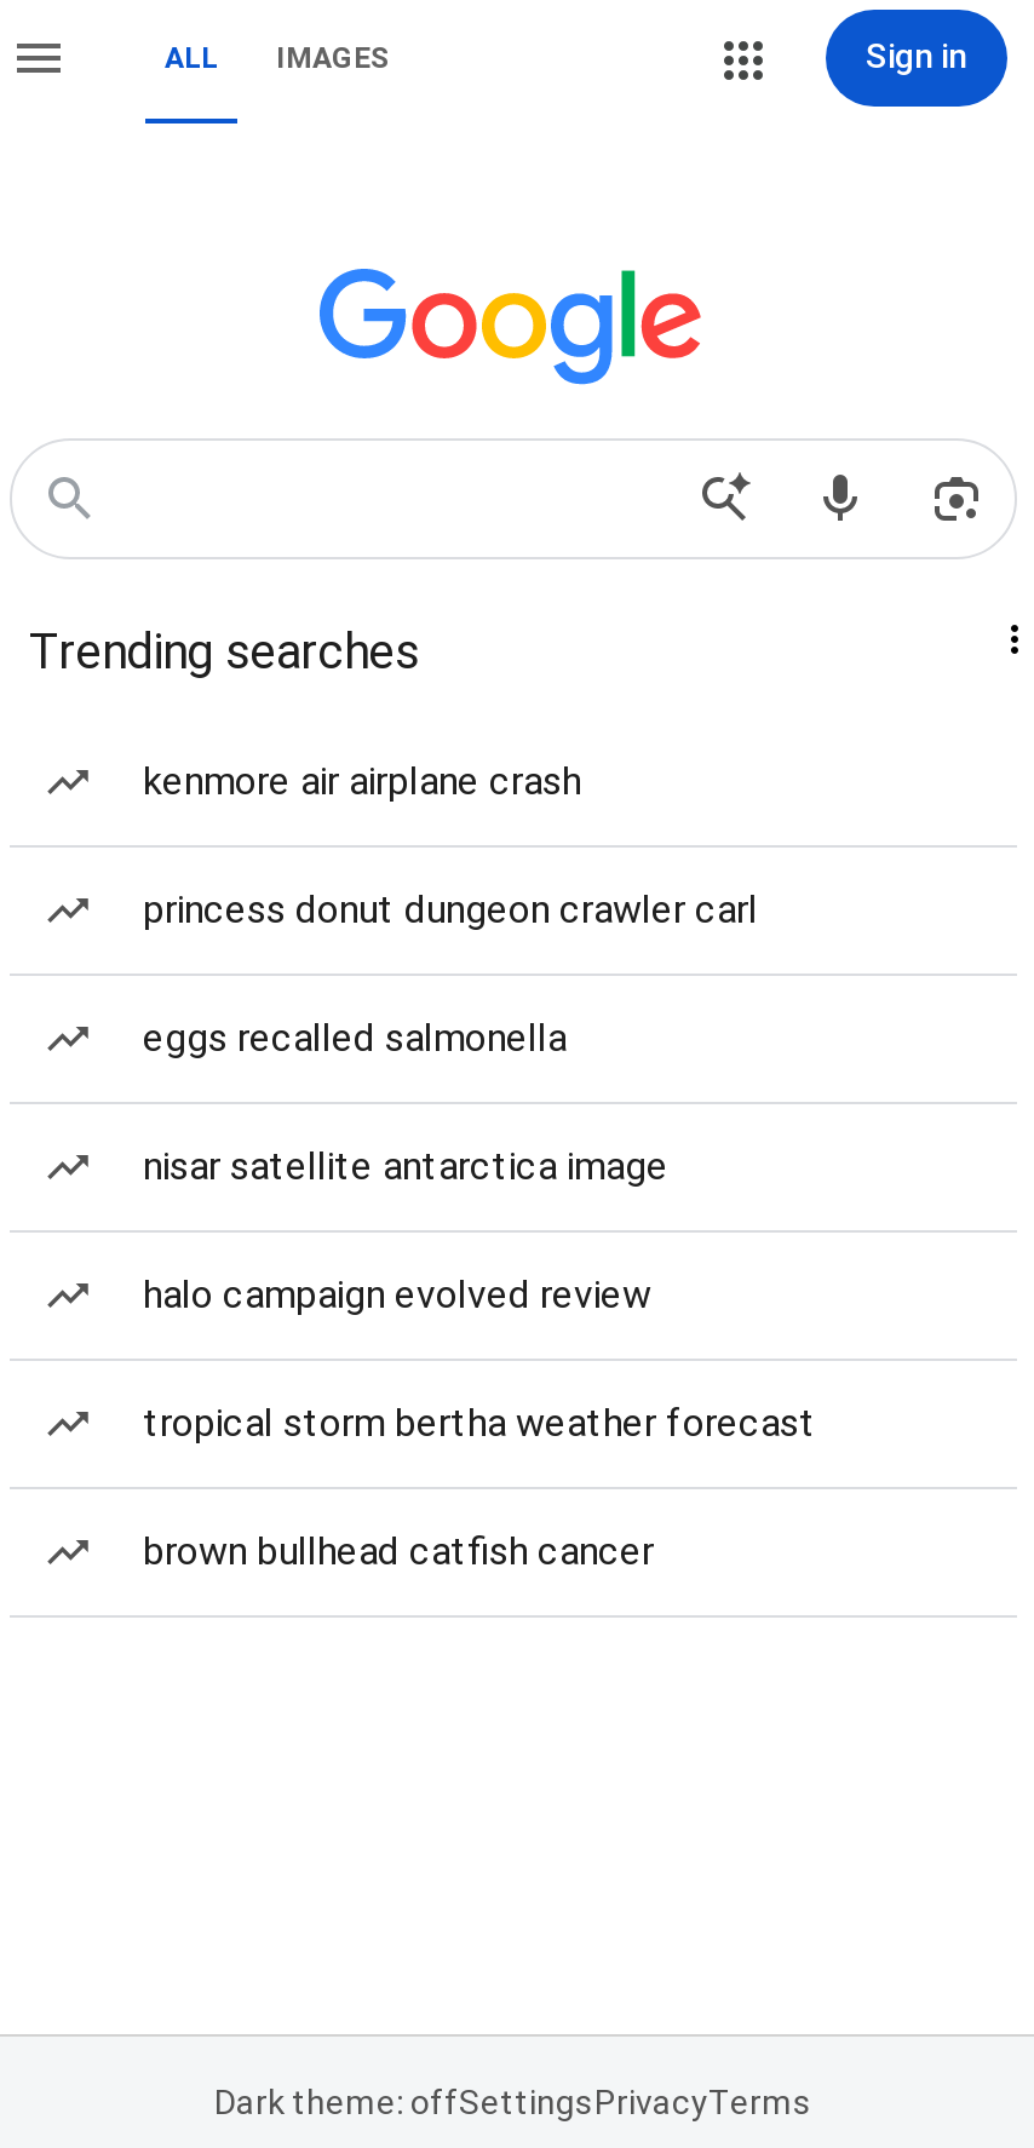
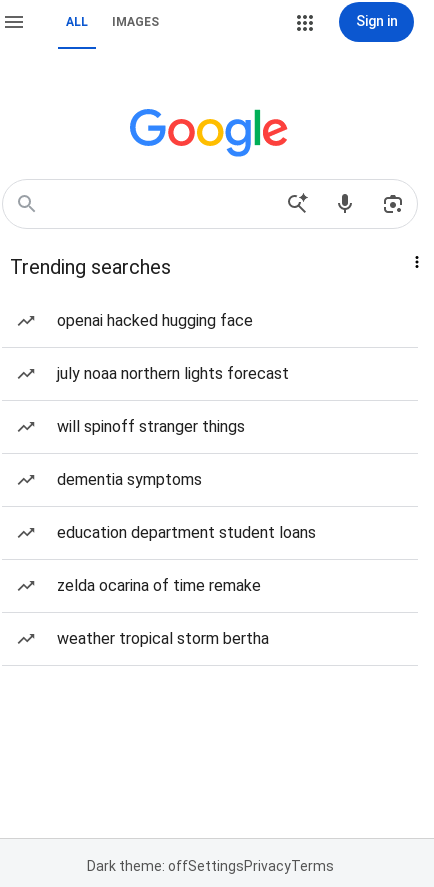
- kenmore air airplane crash
+ openai hacked hugging face

- princess donut dungeon crawler carl
+ july noaa northern lights forecast

- eggs recalled salmonella
+ will spinoff stranger things

- nisar satellite antarctica image
+ dementia symptoms

- halo campaign evolved review
+ education department student loans

- tropical storm bertha weather forecast
+ zelda ocarina of time remake

- brown bullhead catfish cancer
+ weather tropical storm bertha
